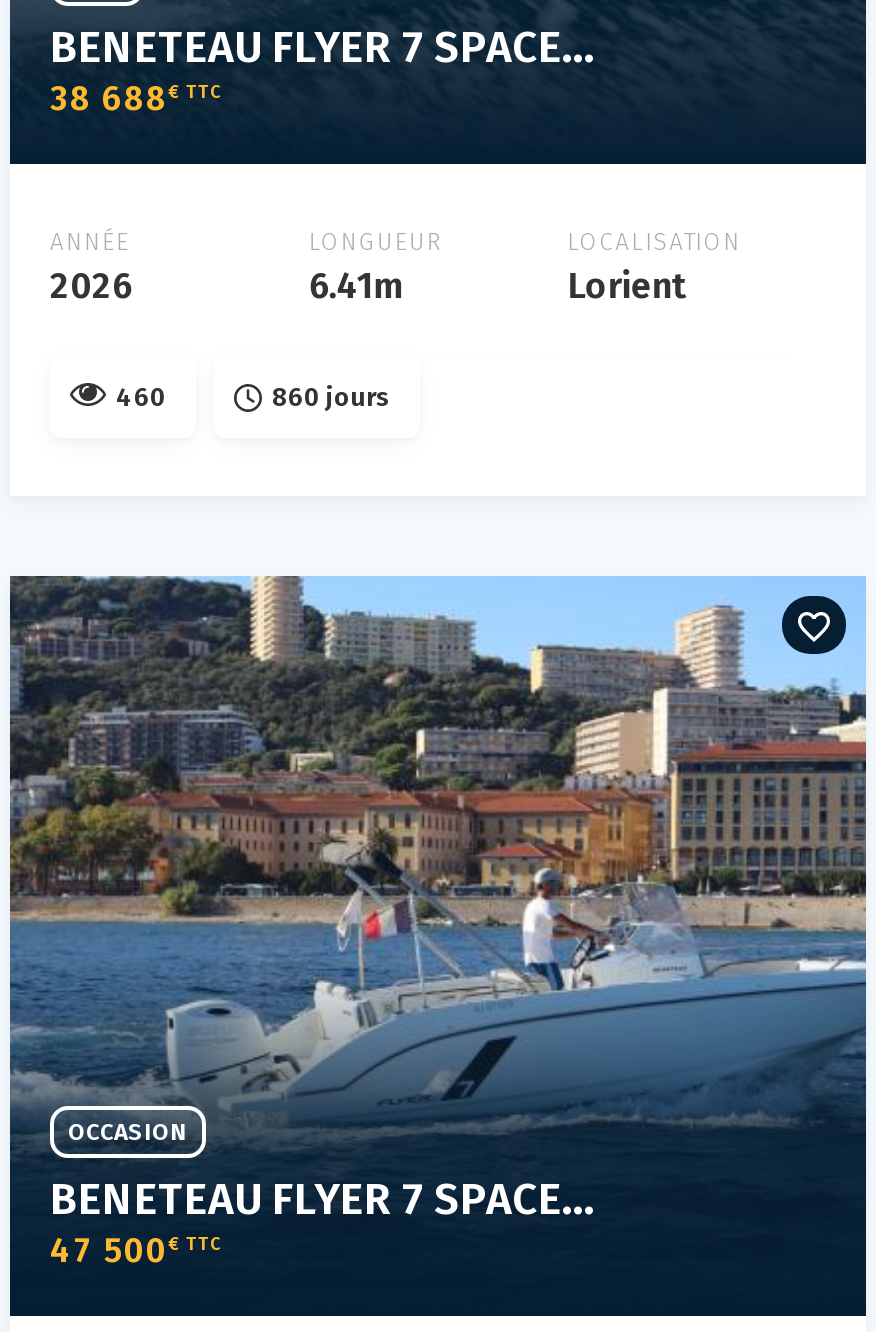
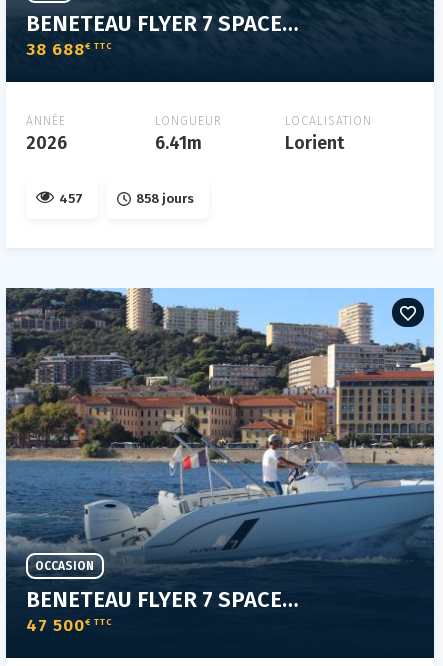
- 460
+ 457

- 860 jours
+ 858 jours
